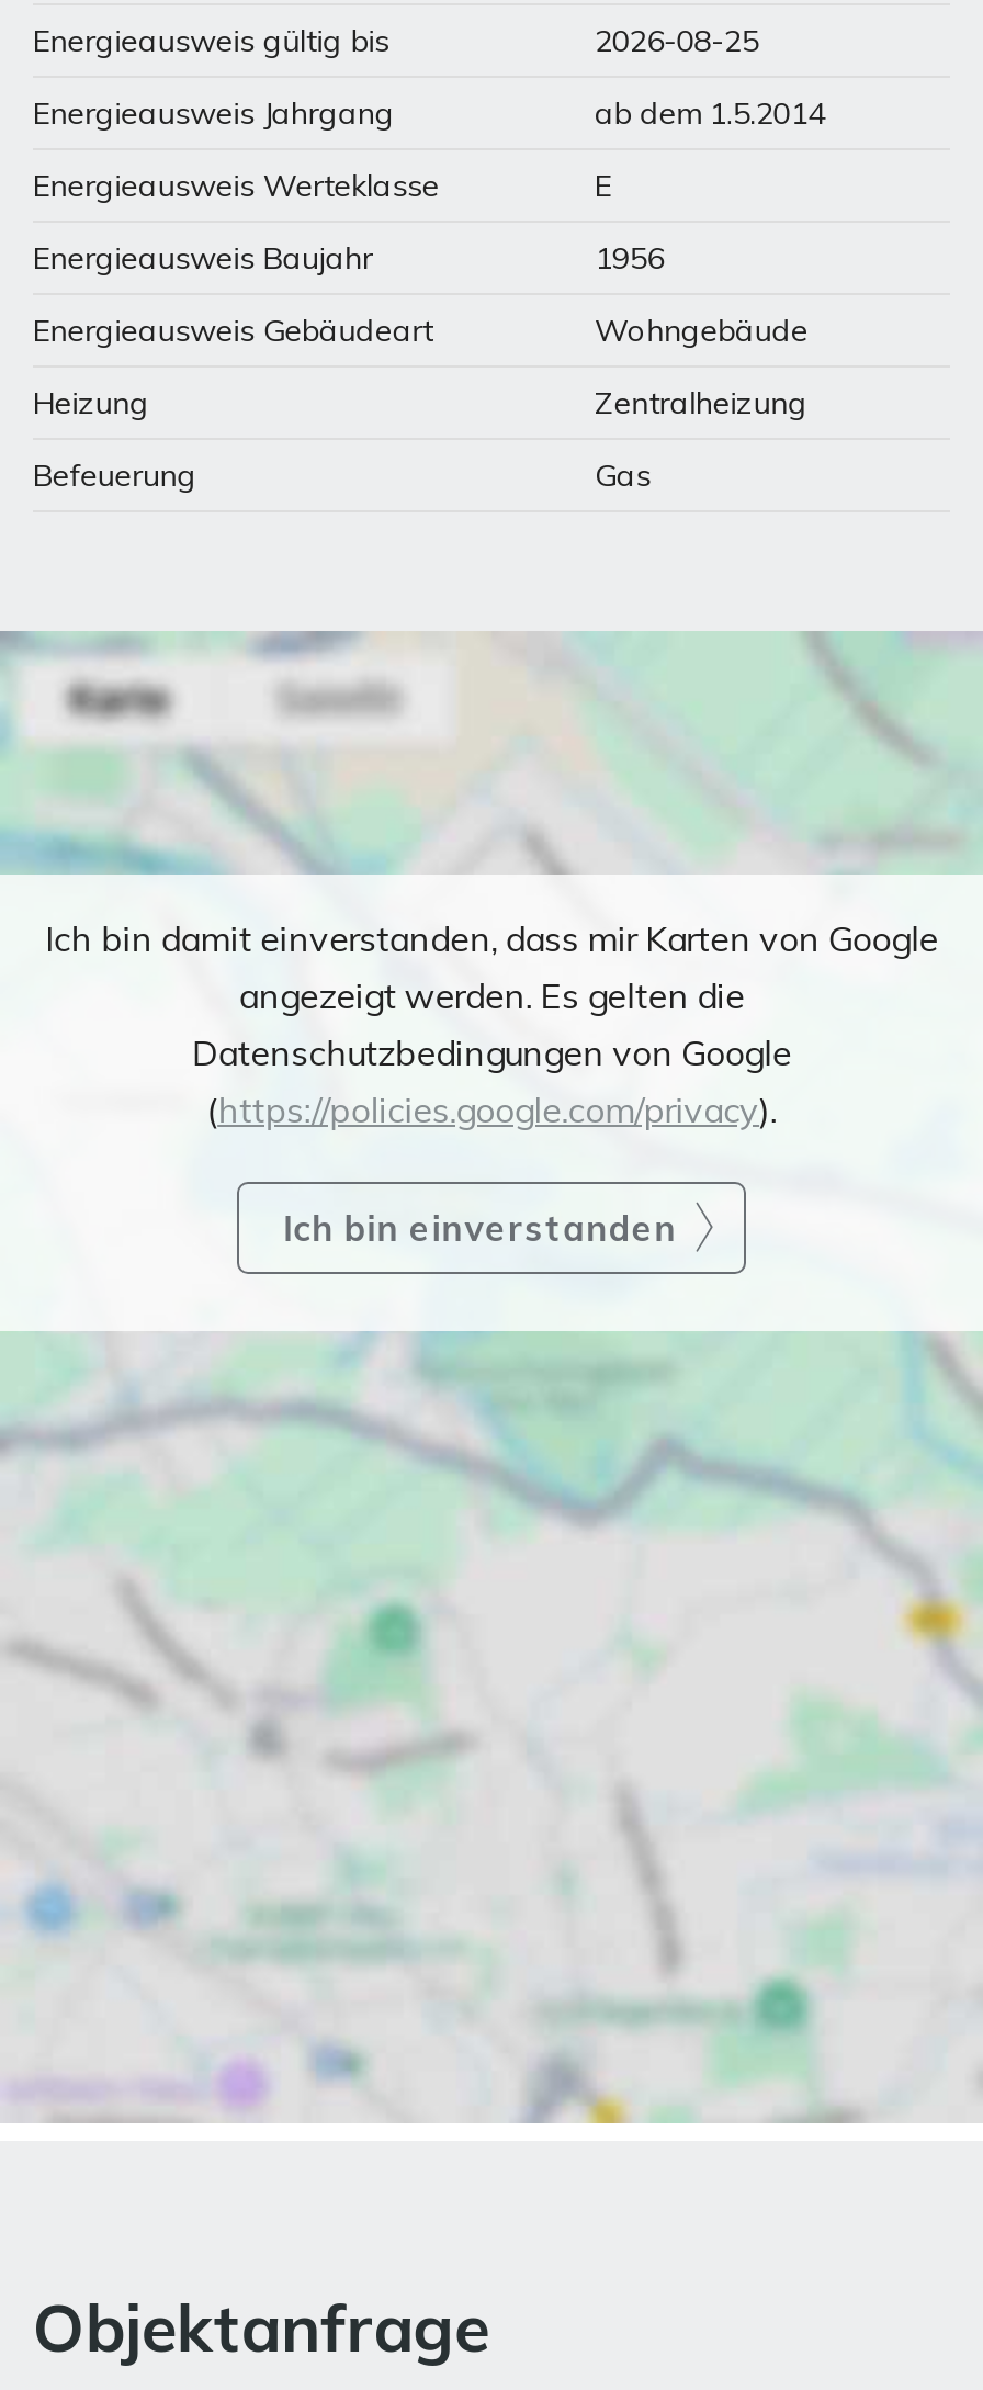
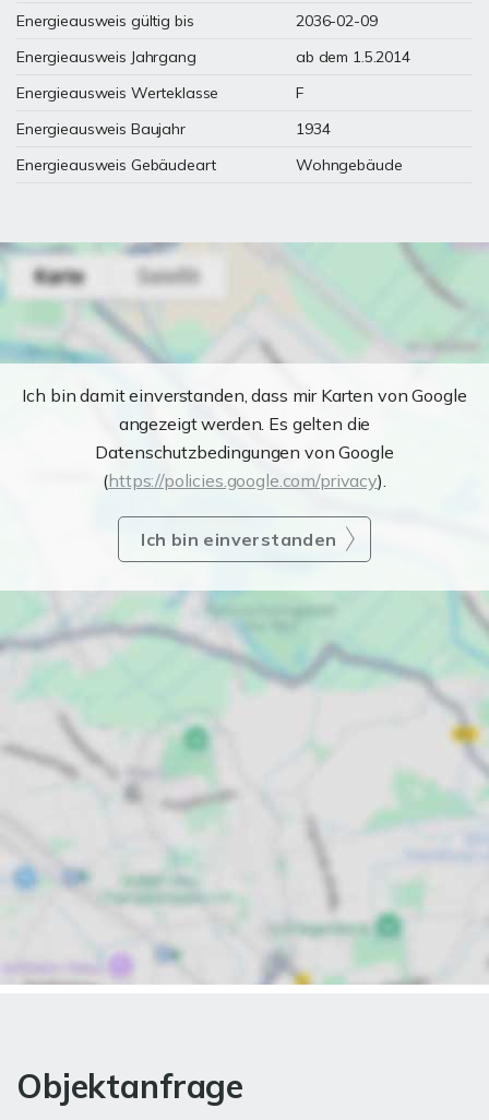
- 2026-08-25
+ 2036-02-09

- E
+ F

- 1956
+ 1934

- Heizung
- Zentralheizung
- Befeuerung
- Gas
